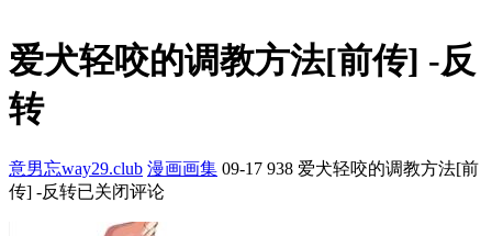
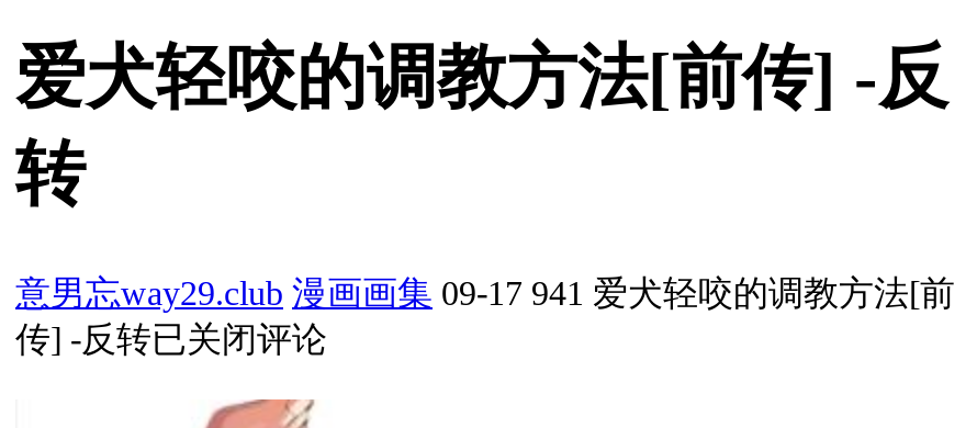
- 意男忘way29.club 漫画画集 09-17 938 爱犬轻咬的调教方法[前
+ 意男忘way29.club 漫画画集 09-17 941 爱犬轻咬的调教方法[前
